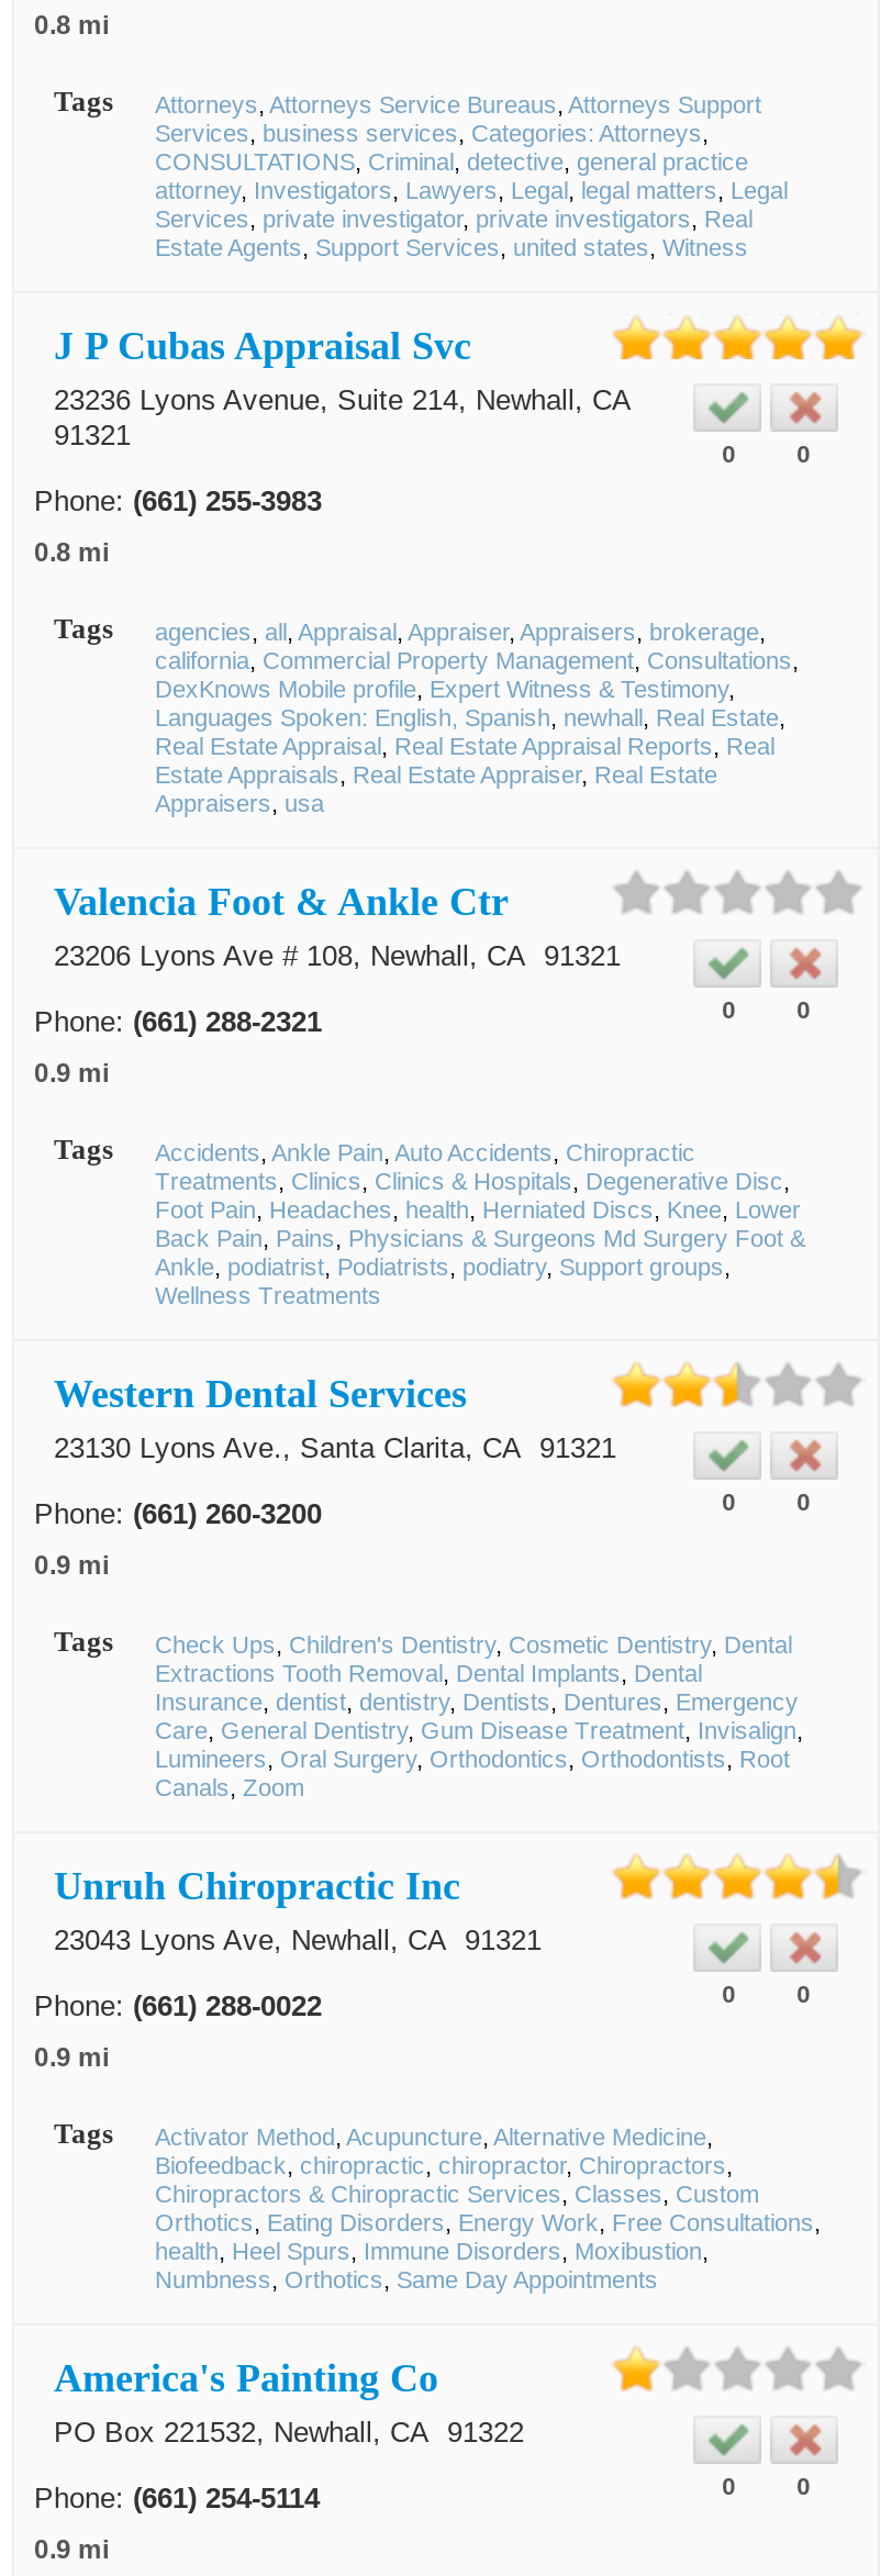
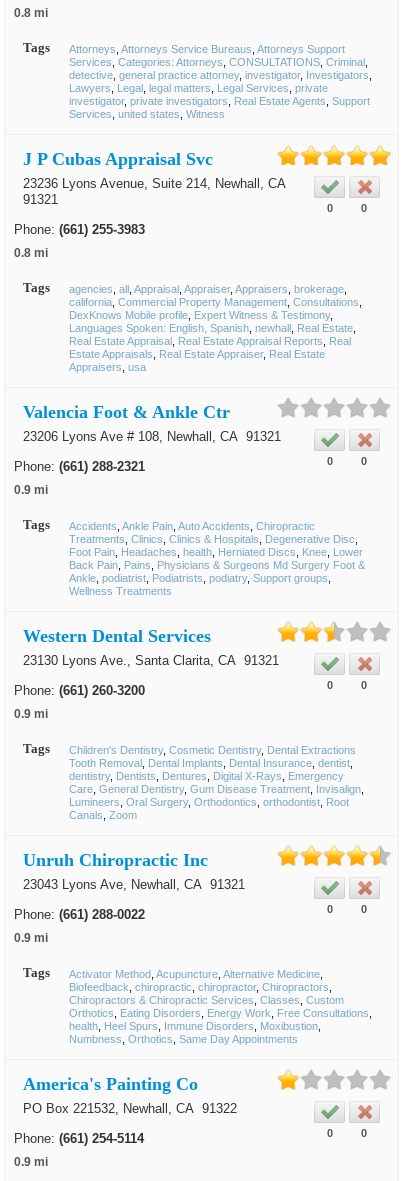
- Services business services Categories: Attorneys
- CONSULTATIONS Criminal detective general practice
- attorney Investigators Lawyers Legal legal matters Legal
- Services private investigator private investigators Real
- Estate Agents Support Services united states Witness
+ Services Categories: Attorneys CONSULTATIONS Criminal
+ detective general practice attorney investigator Investigators
+ Lawyers Legal legal matters Legal Services private
+ investigator private investigators Real Estate Agents Support
+ Services united states Witness

- Check Ups Children's Dentistry Cosmetic Dentistry Dental
- Extractions Tooth Removal Dental Implants Dental
- Insurance dentist dentistry Dentists Dentures Emergency
+ Children's Dentistry Cosmetic Dentistry Dental Extractions
+ Tooth Removal Dental Implants Dental Insurance dentist
+ dentistry Dentists Dentures Digital X-Rays Emergency

- Lumineers Oral Surgery Orthodontics Orthodontists Root
+ Lumineers Oral Surgery Orthodontics orthodontist Root
